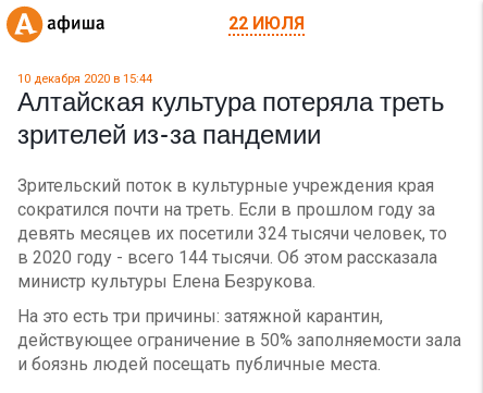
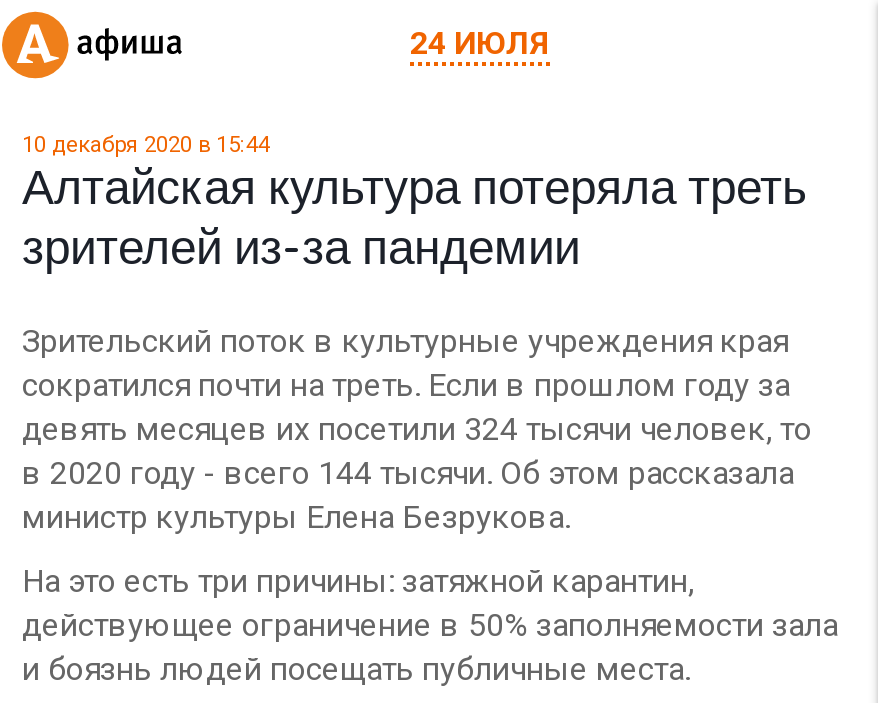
- 22 ИЮЛЯ
+ 24 ИЮЛЯ
